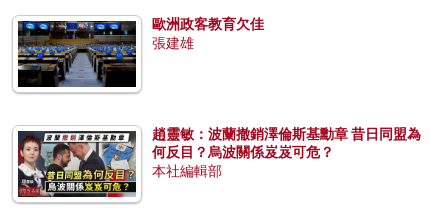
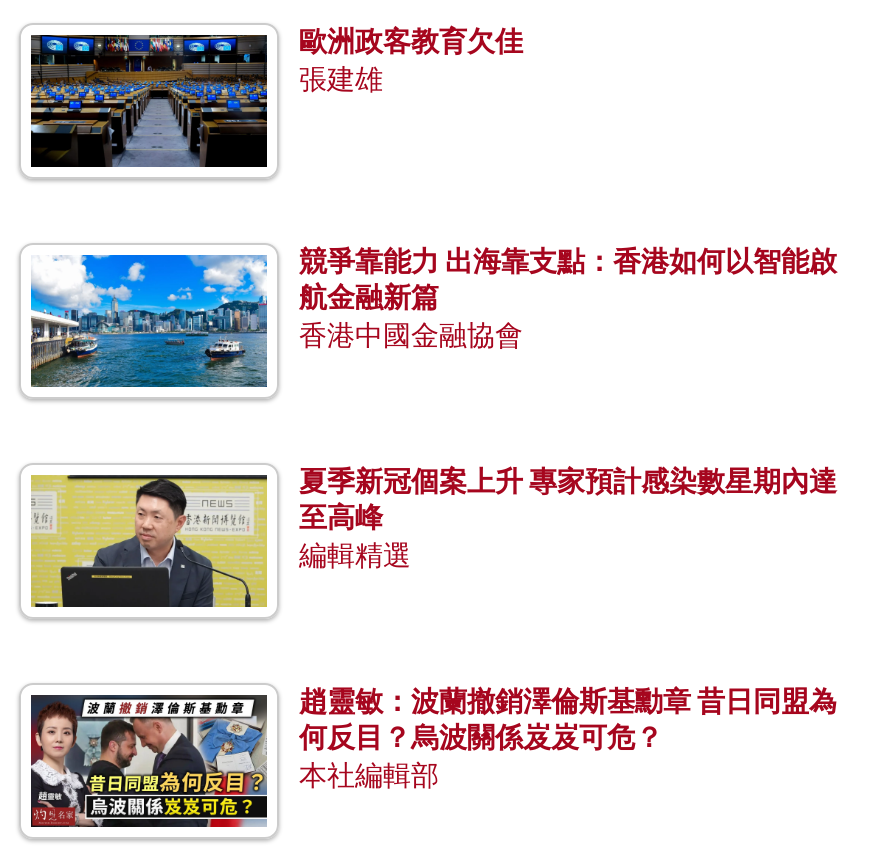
+ [image]
+ 競爭靠能力 出海靠支點：香港如何以智能啟
+ 航金融新篇
+ 香港中國金融協會

+ [image]
+ 夏季新冠個案上升 專家預計感染數星期內達
+ 至高峰
+ 編輯精選
